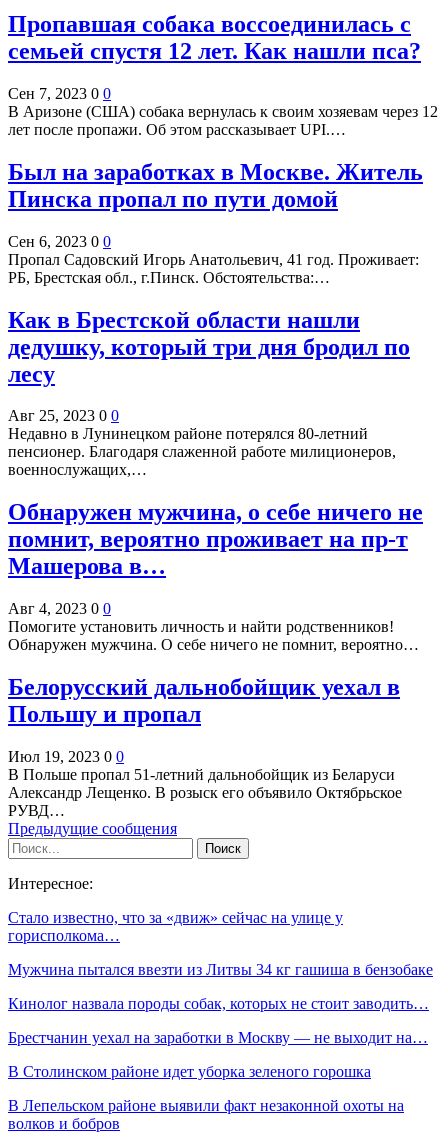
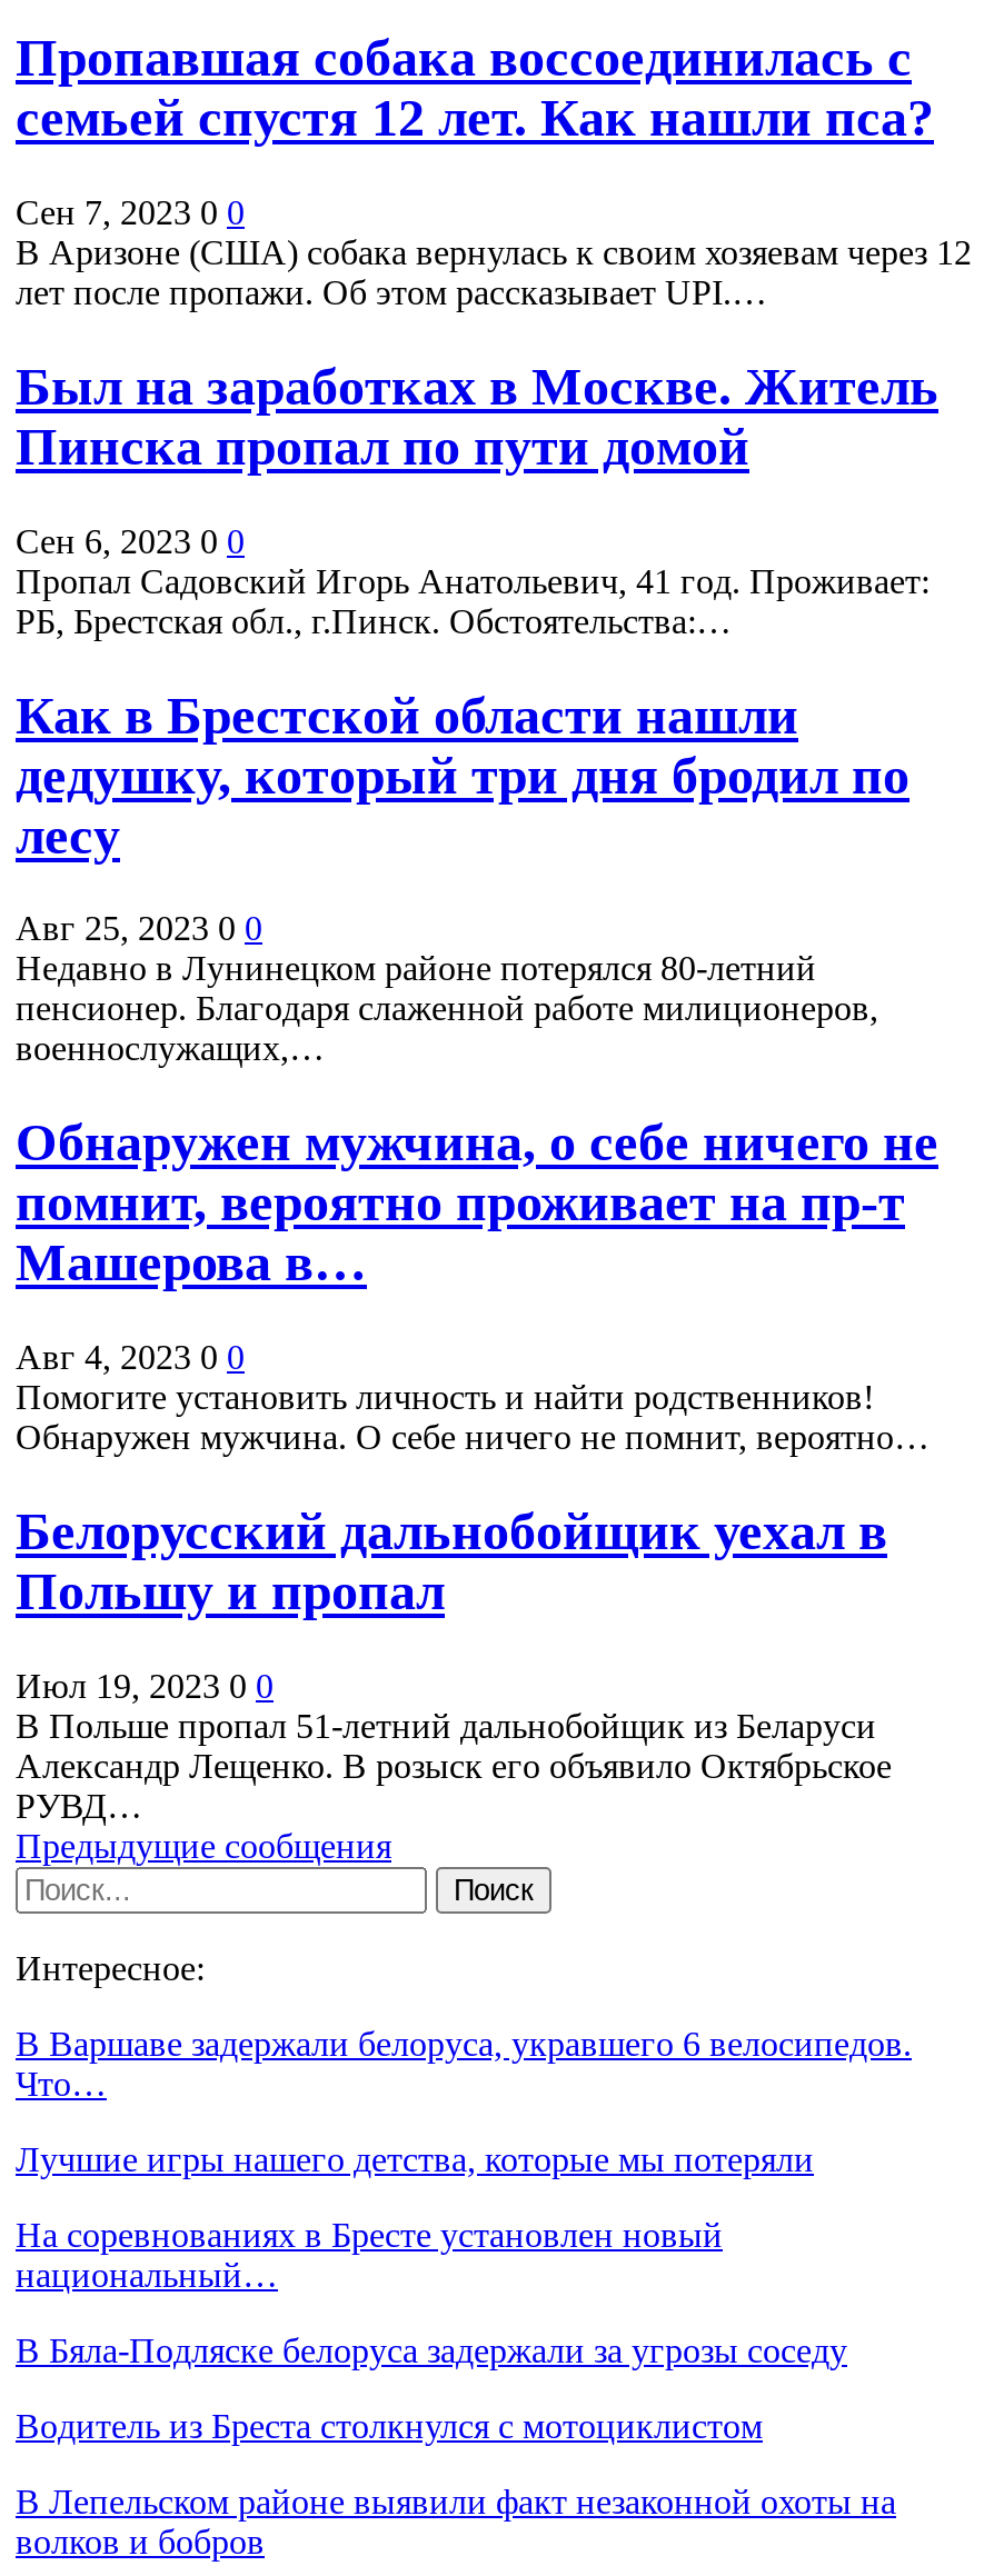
- Стало известно, что за «движ» сейчас на улице у
- горисполкома…
+ В Варшаве задержали белоруса, укравшего 6 велосипедов.
+ Что…

- Мужчина пытался ввезти из Литвы 34 кг гашиша в бензобаке
+ Лучшие игры нашего детства, которые мы потеряли

- Кинолог назвала породы собак, которых не стоит заводить…
+ На соревнованиях в Бресте установлен новый
+ национальный…

- Брестчанин уехал на заработки в Москву — не выходит на…
+ В Бяла-Подляске белоруса задержали за угрозы соседу

- В Столинском районе идет уборка зеленого горошка
+ Водитель из Бреста столкнулся с мотоциклистом
